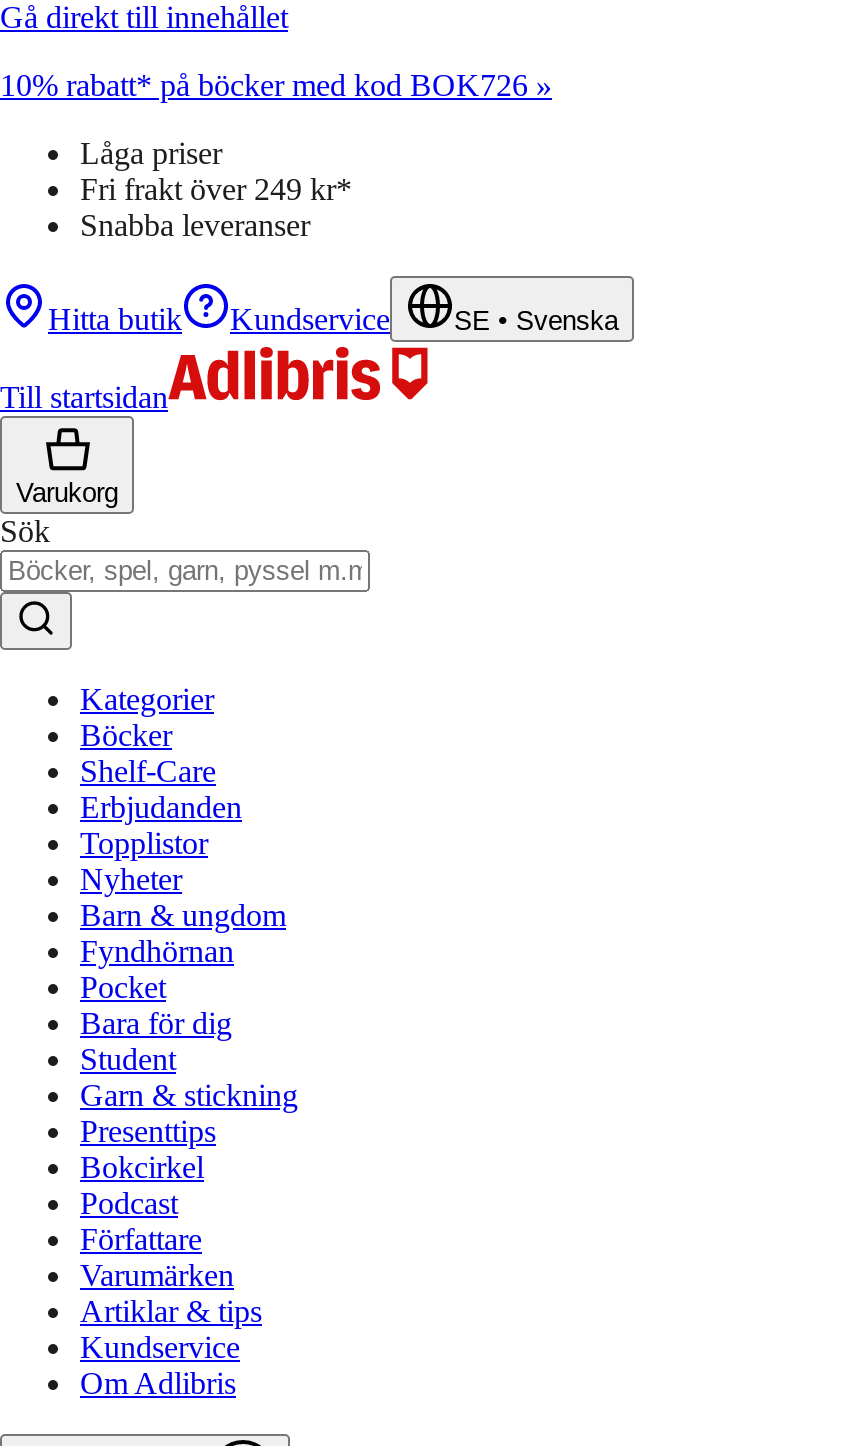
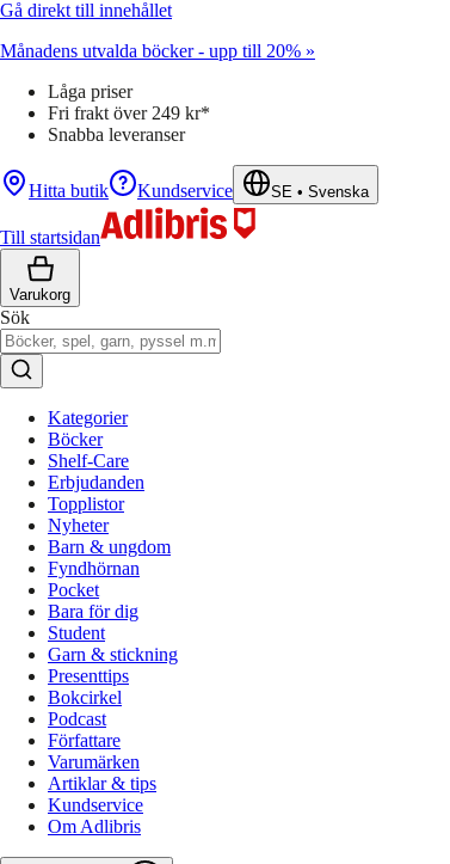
- 10% rabatt* på böcker med kod BOK726 »
+ Månadens utvalda böcker - upp till 20% »
